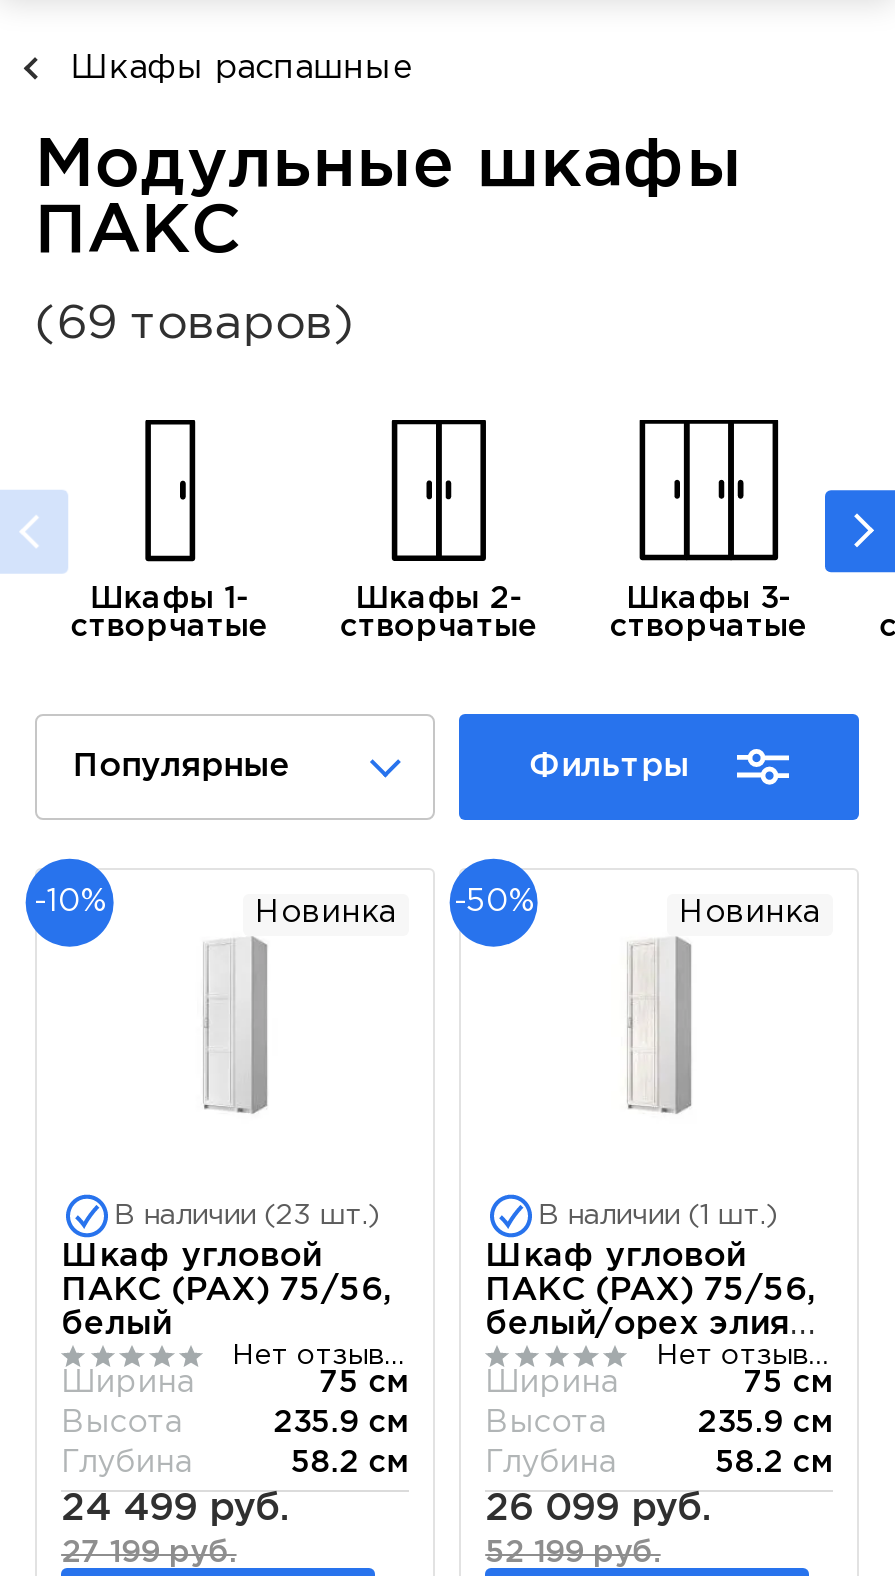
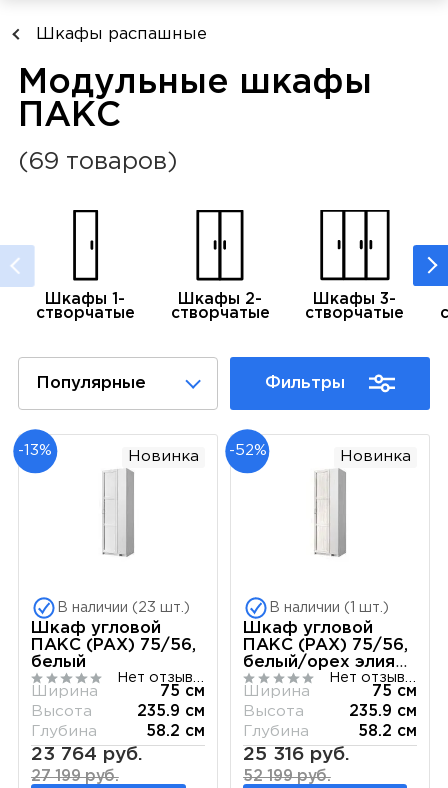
- -10%
+ -13%

- -50%
+ -52%

- 24 499 руб.
+ 23 764 руб.

- 26 099 руб.
+ 25 316 руб.
